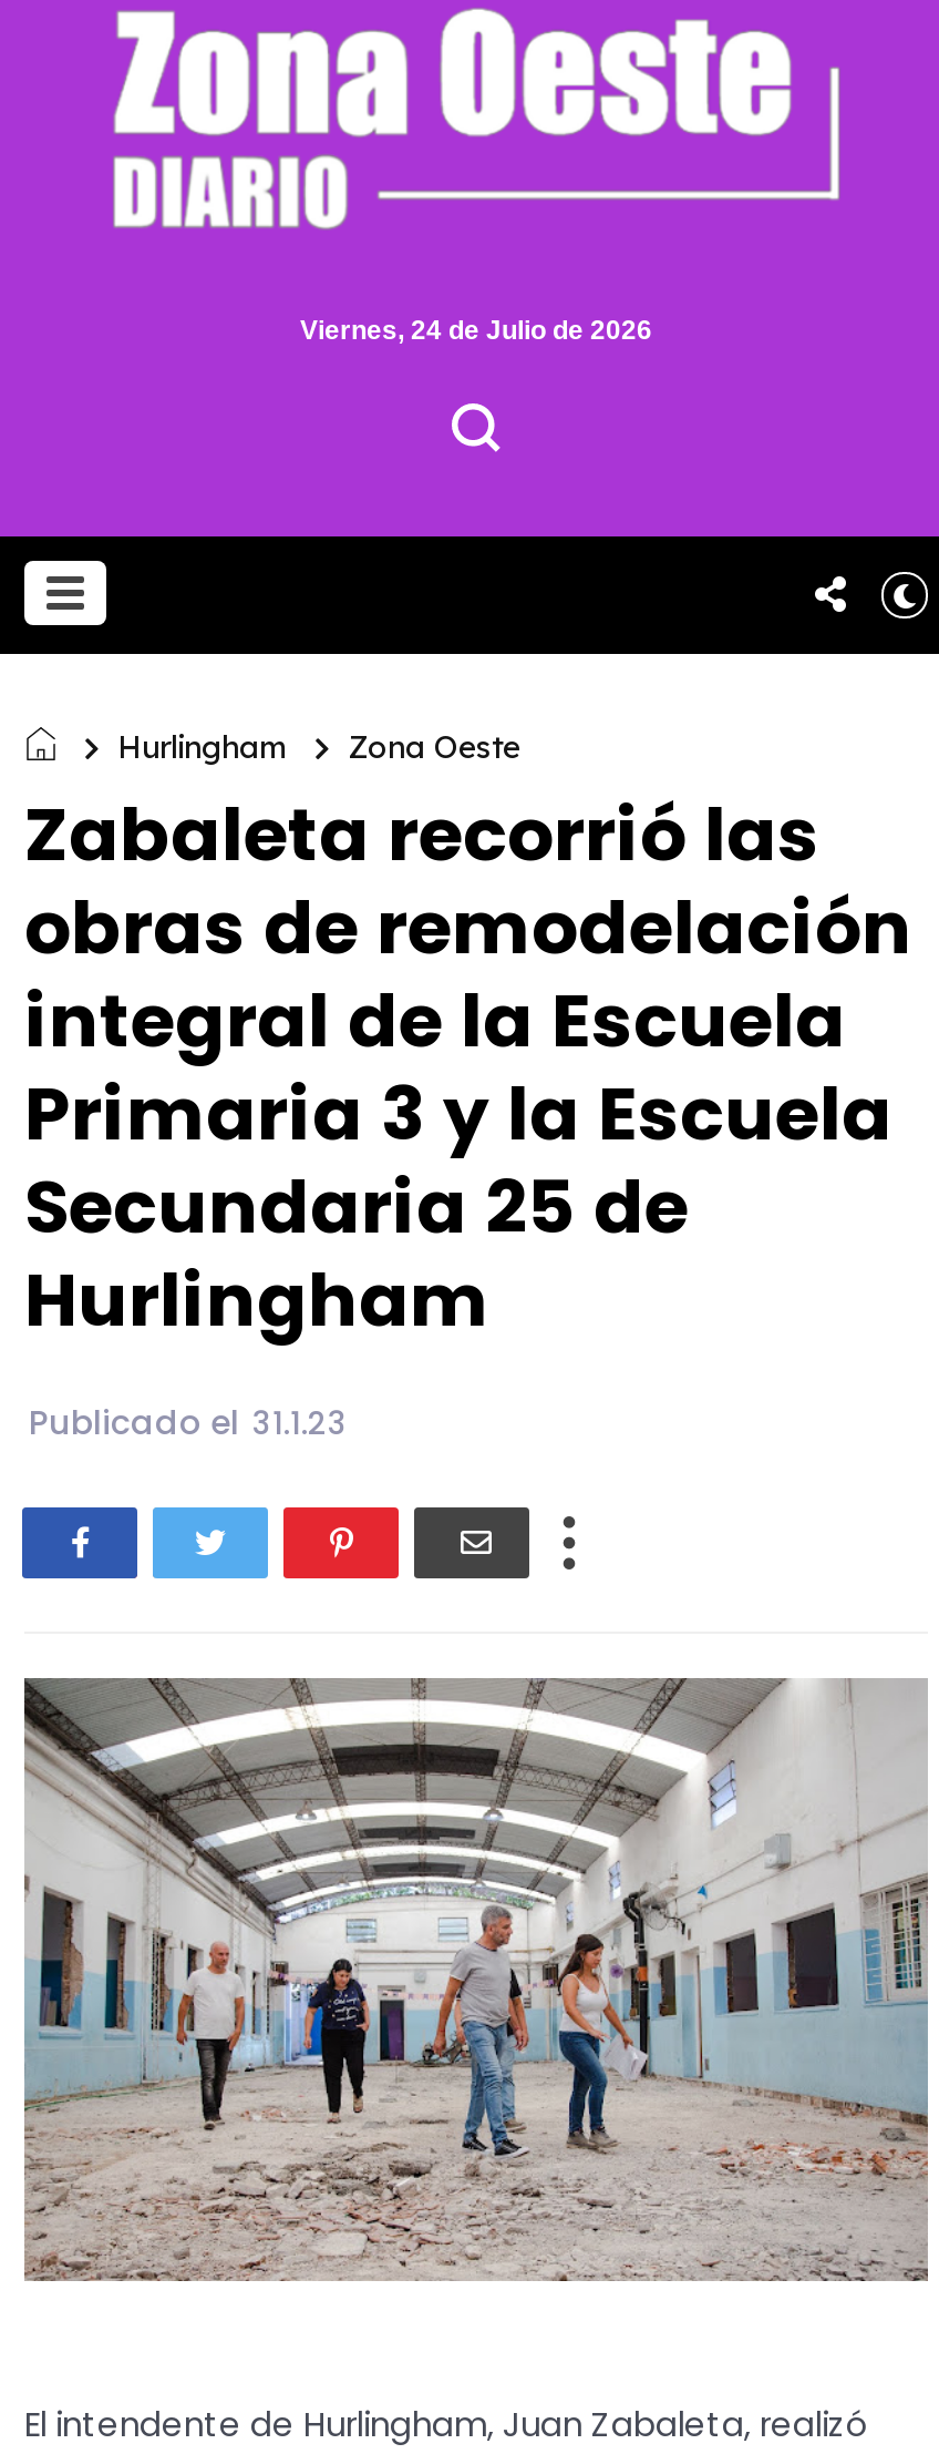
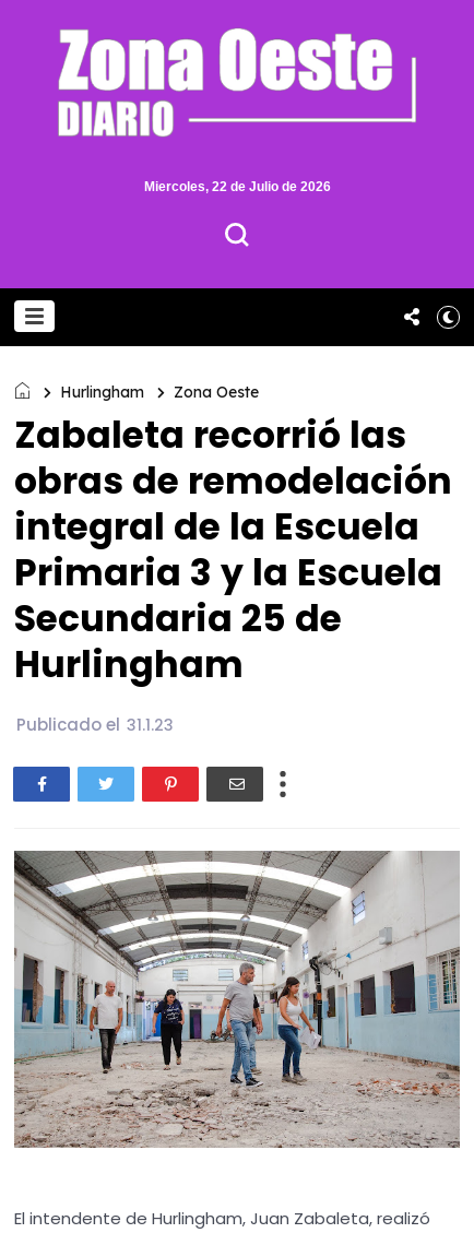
- Viernes, 24 de Julio de 2026
+ Miercoles, 22 de Julio de 2026
